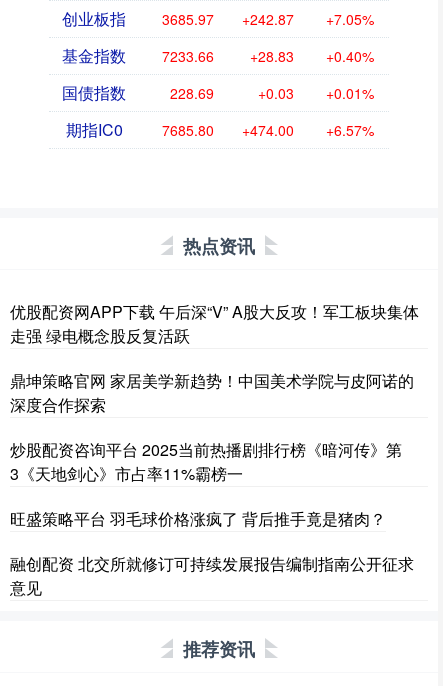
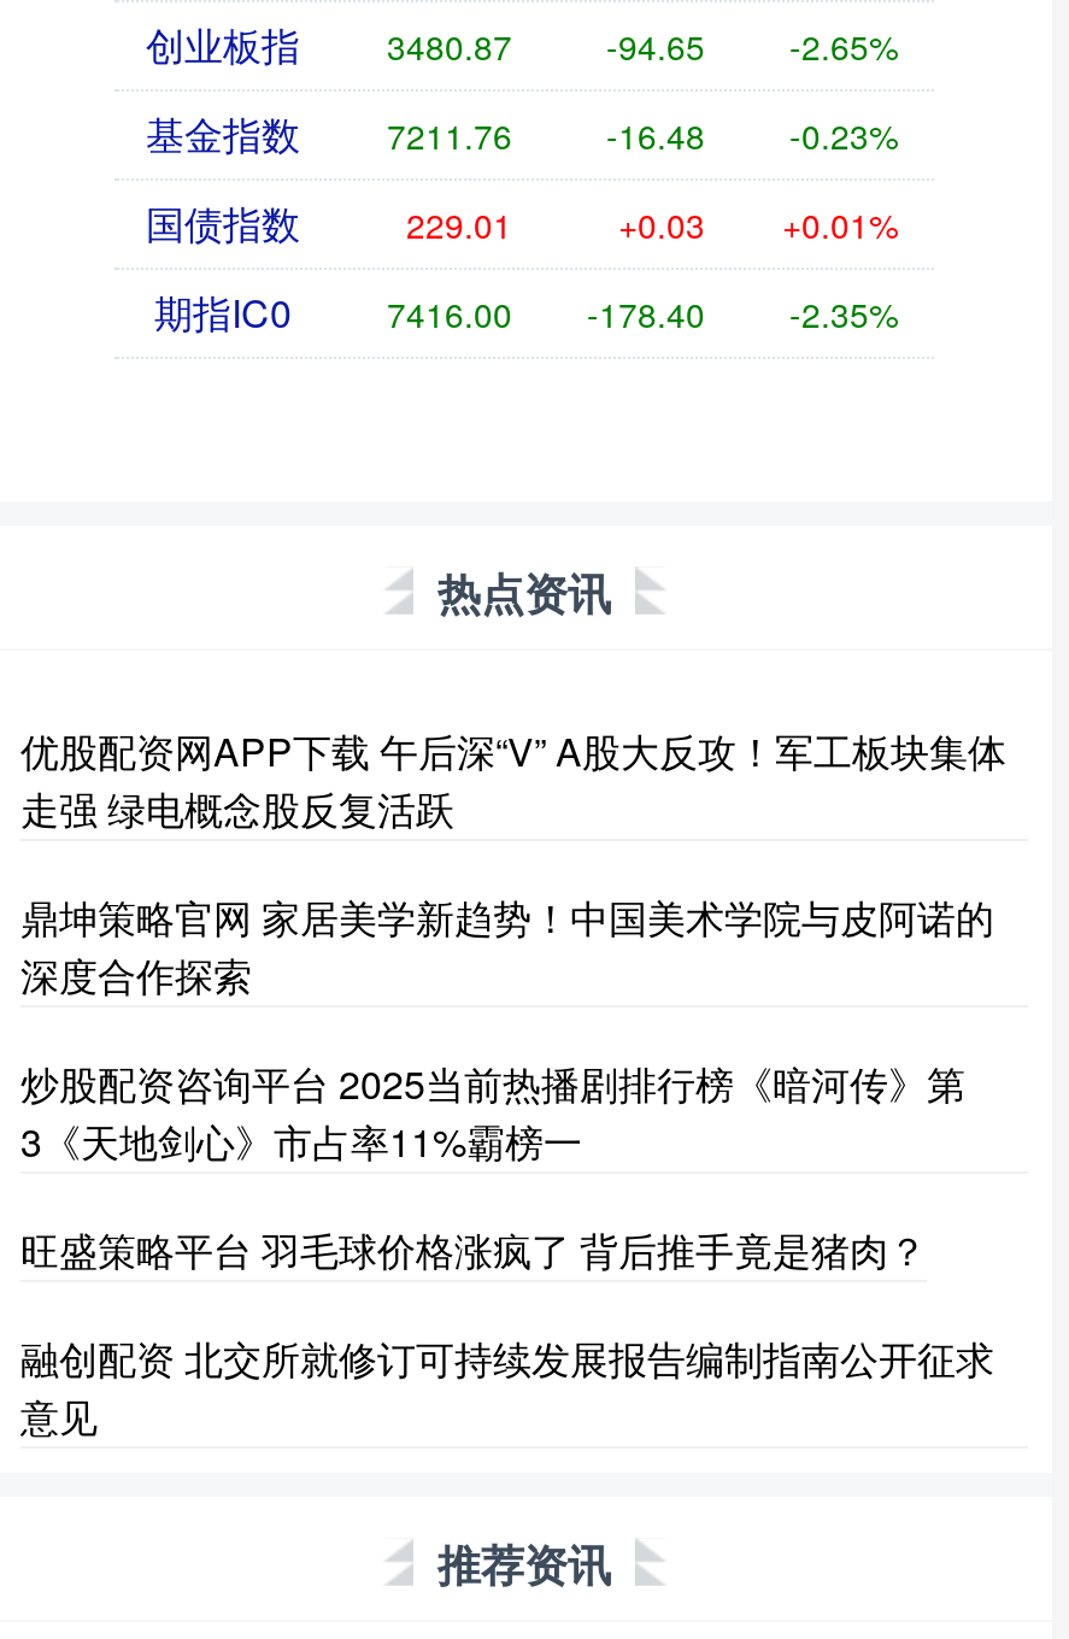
- 3685.97
+ 3480.87

- +242.87
+ -94.65

- +7.05%
+ -2.65%

- 7233.66
+ 7211.76

- +28.83
+ -16.48

- +0.40%
+ -0.23%

- 228.69
+ 229.01

- 7685.80
+ 7416.00

- +474.00
+ -178.40

- +6.57%
+ -2.35%
